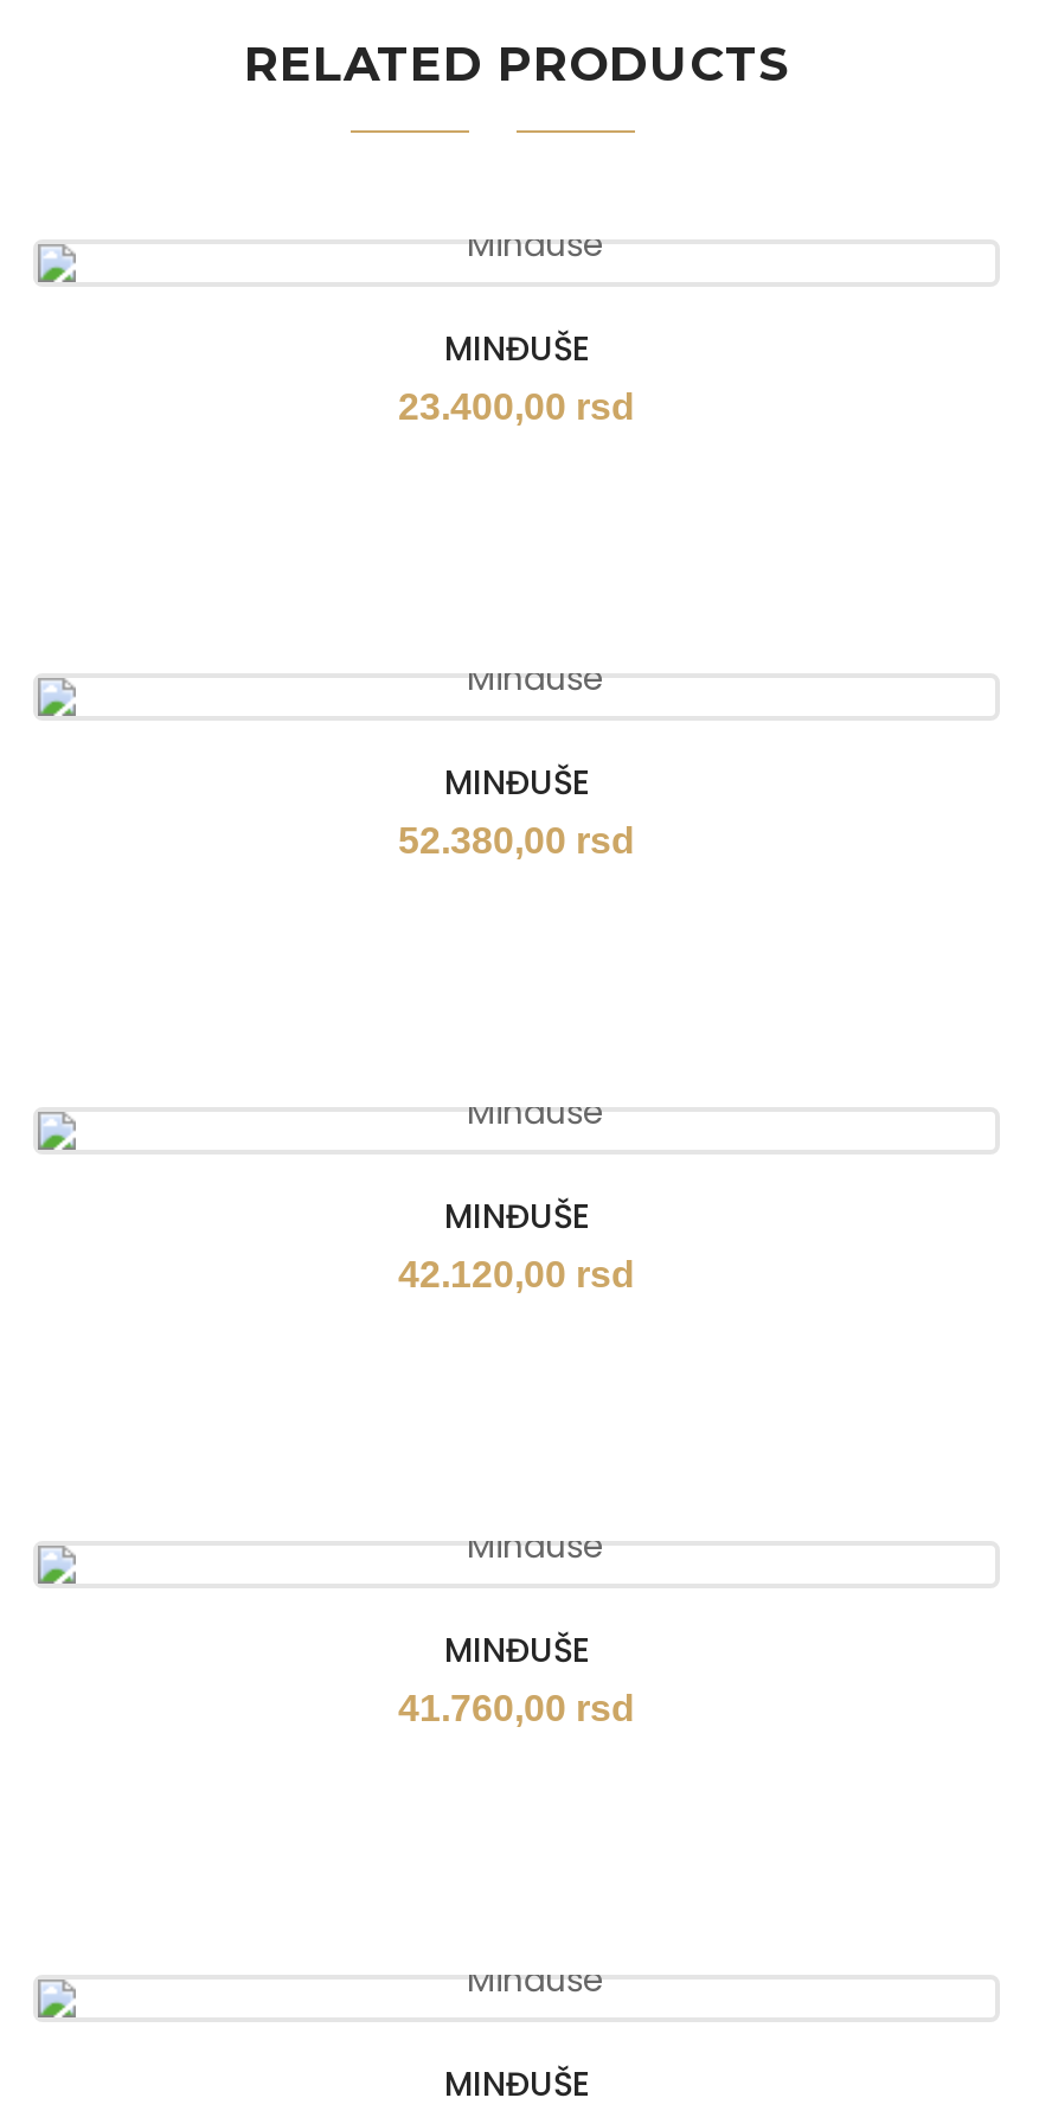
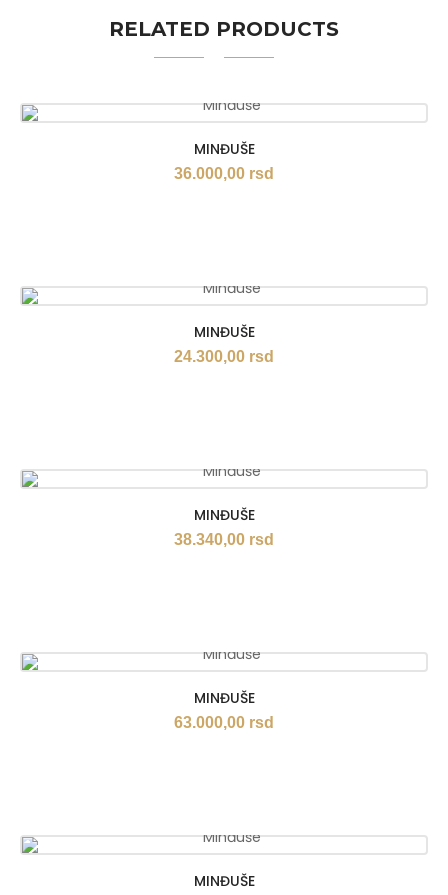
- 23.400,00 rsd
+ 36.000,00 rsd

- 52.380,00 rsd
+ 24.300,00 rsd

- 42.120,00 rsd
+ 38.340,00 rsd

- 41.760,00 rsd
+ 63.000,00 rsd
